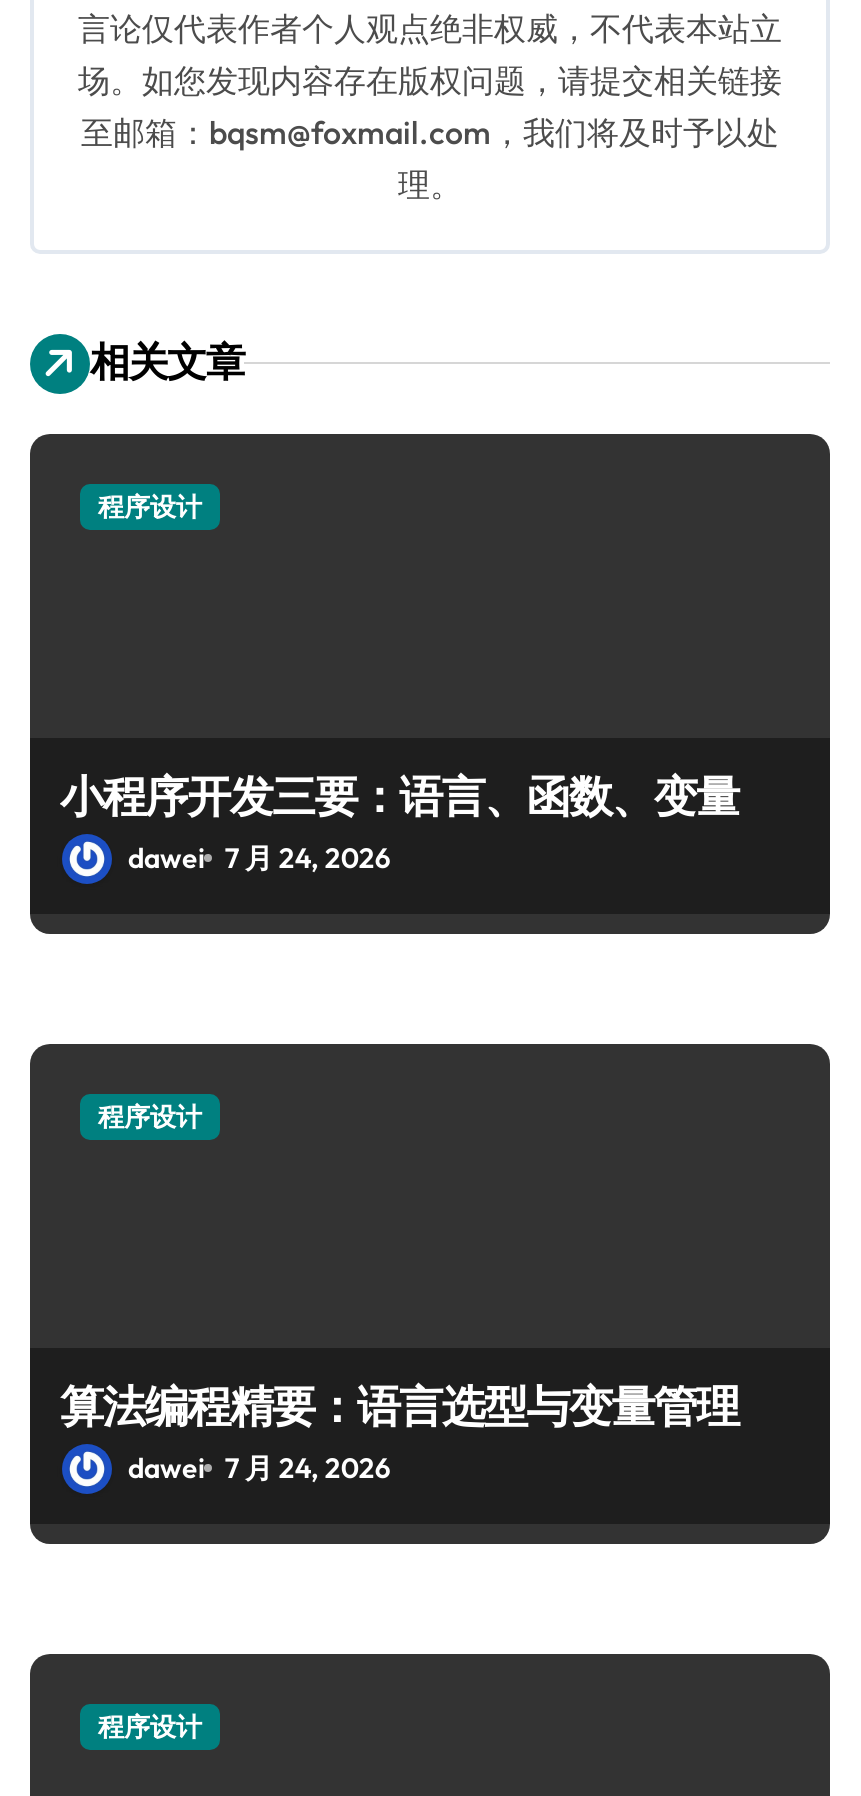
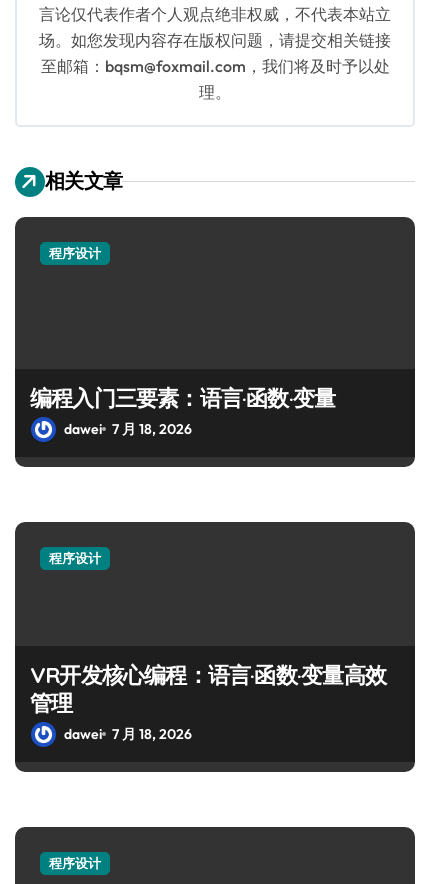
- 小程序开发三要：语言、函数、变量
+ 编程入门三要素：语言·函数·变量

- dawei 7 月 24, 2026
+ dawei 7 月 18, 2026

- 算法编程精要：语言选型与变量管理
- dawei 7 月 24, 2026
+ VR开发核心编程：语言·函数·变量高效
+ 管理
+ dawei 7 月 18, 2026
